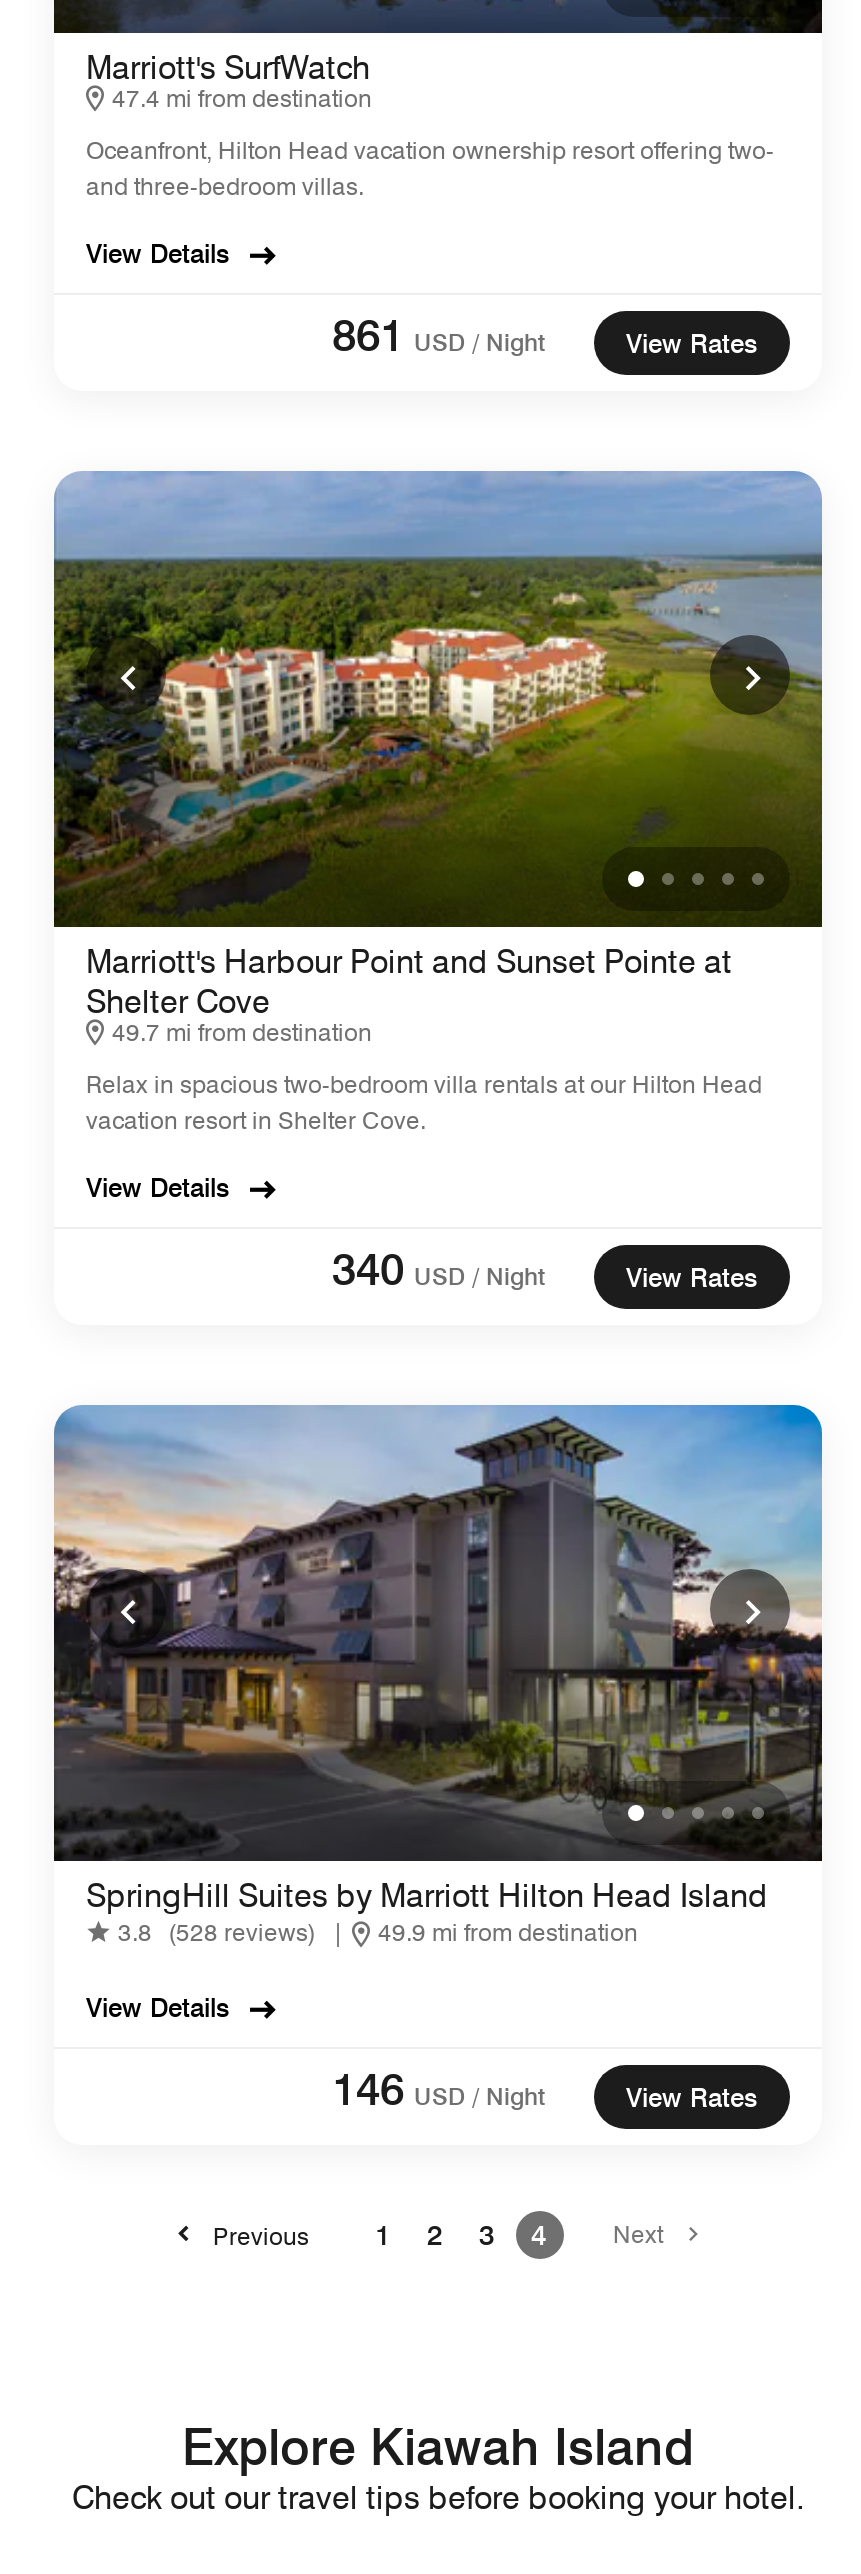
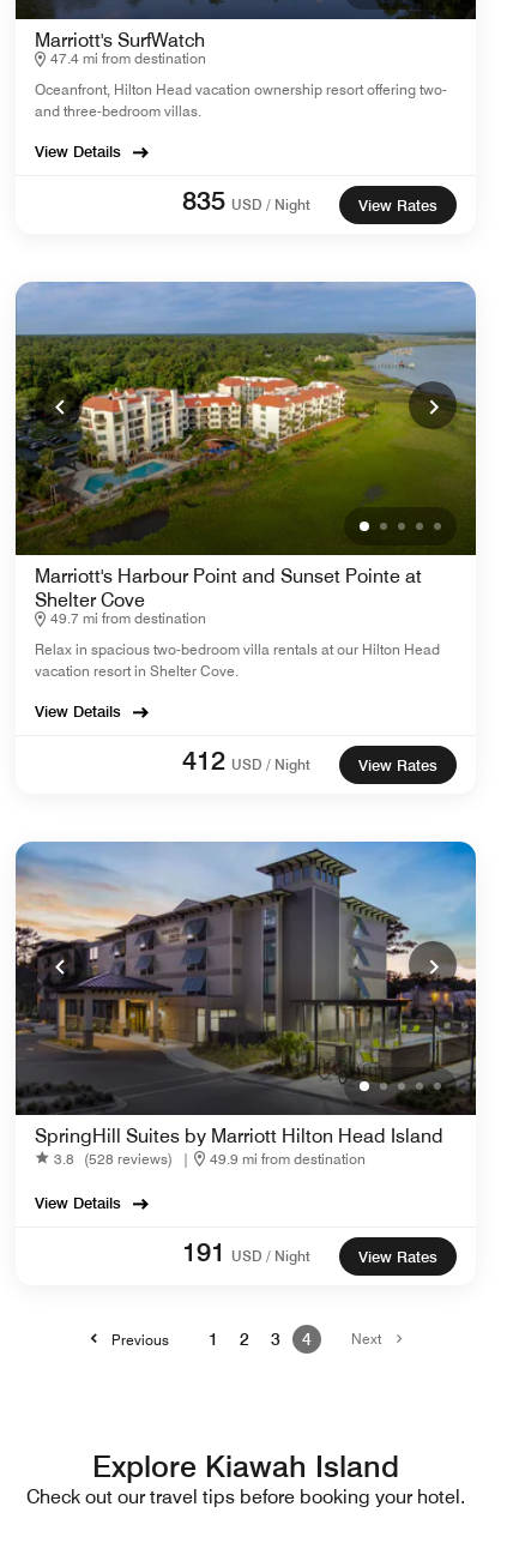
- 861 USD / Night
+ 835 USD / Night

- 340 USD / Night
+ 412 USD / Night

- 146 USD / Night
+ 191 USD / Night
